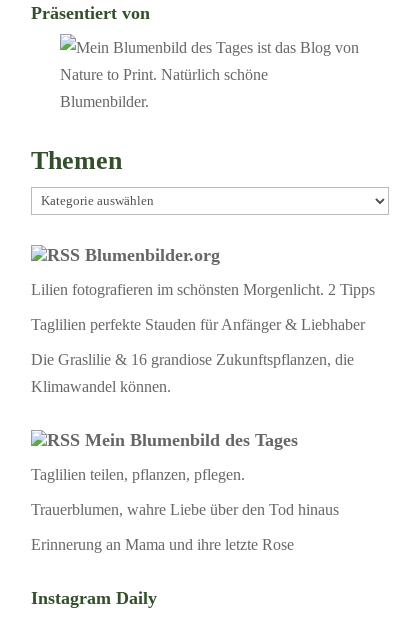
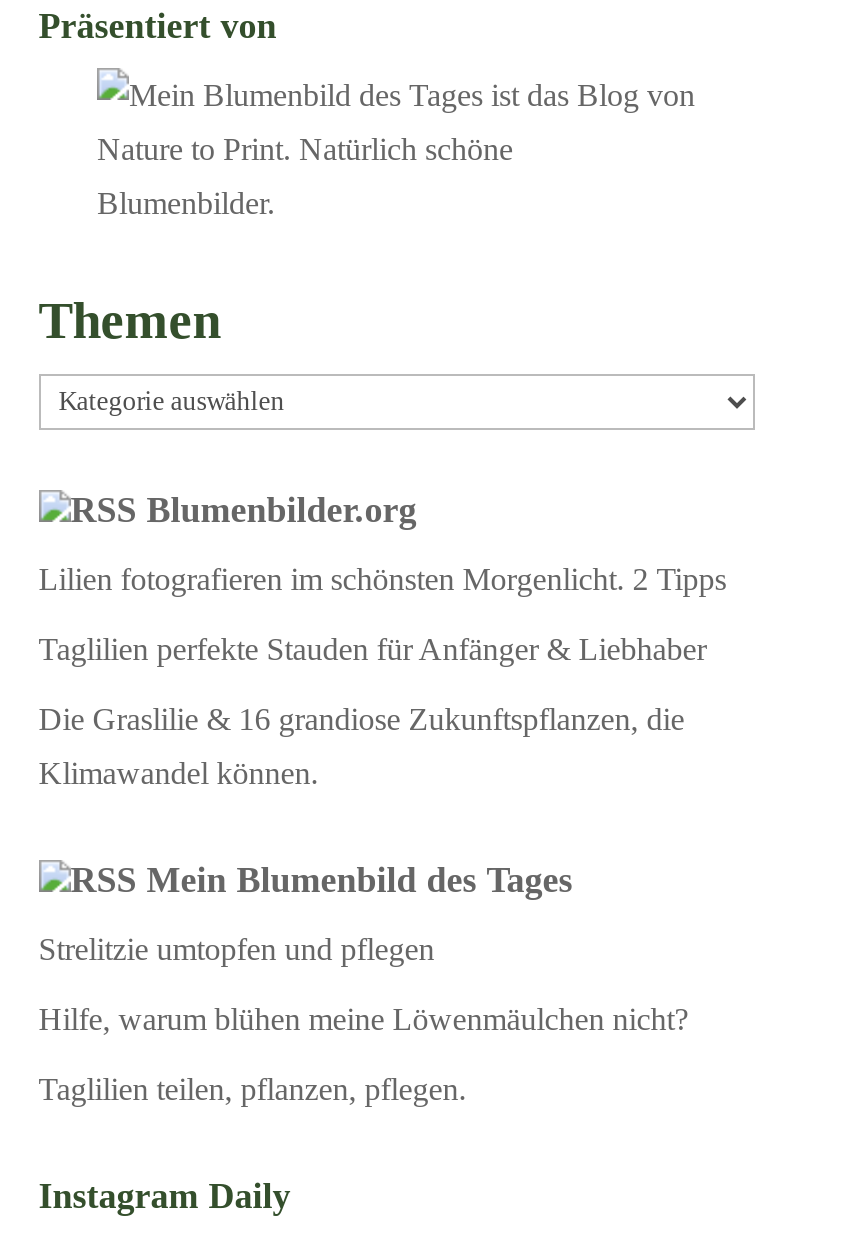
+ Strelitzie umtopfen und pflegen
+ Hilfe, warum blühen meine Löwenmäulchen nicht?

moved down: Taglilien teilen, pflanzen, pflegen.

- Trauerblumen, wahre Liebe über den Tod hinaus
- Erinnerung an Mama und ihre letzte Rose
